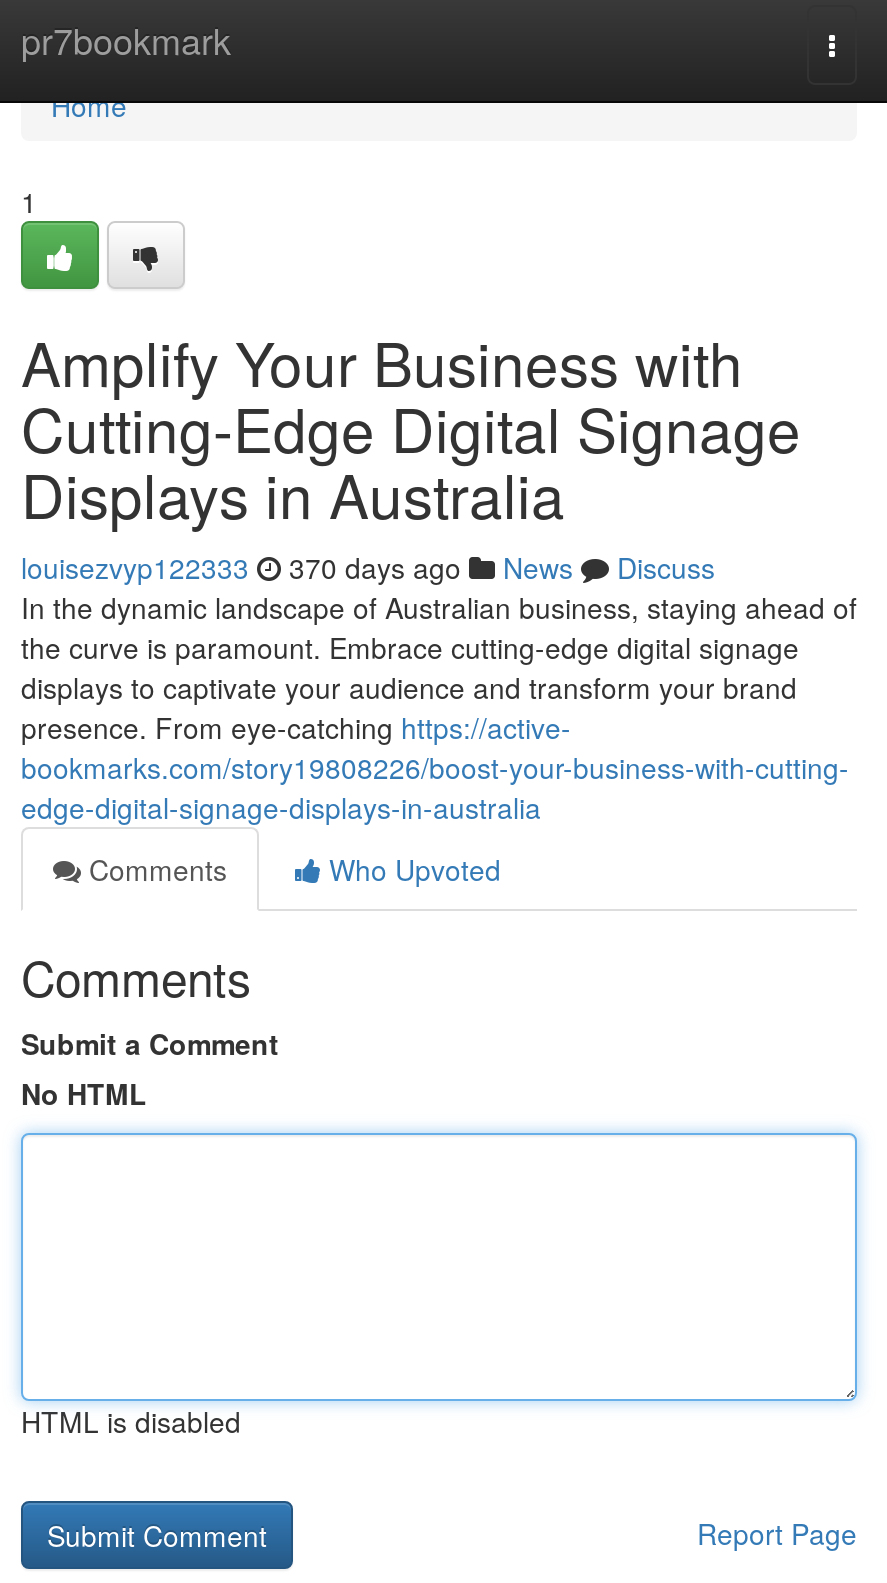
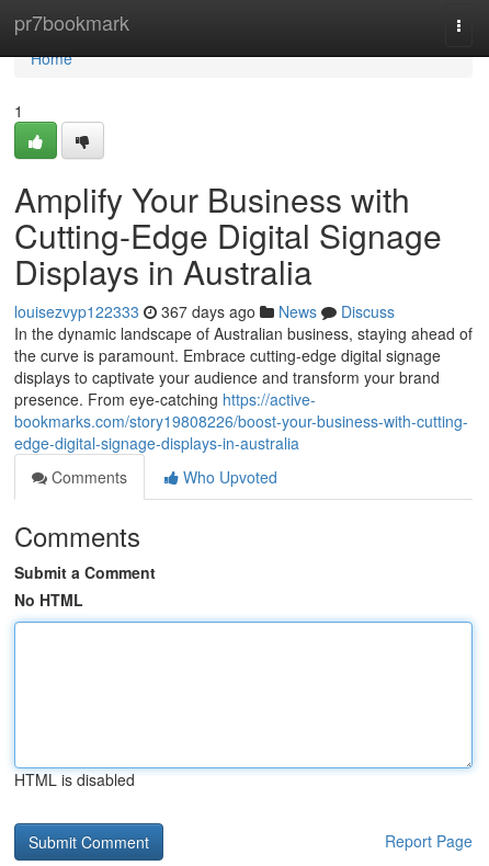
- louisezvyp122333 370 days ago News Discuss
+ louisezvyp122333 367 days ago News Discuss
